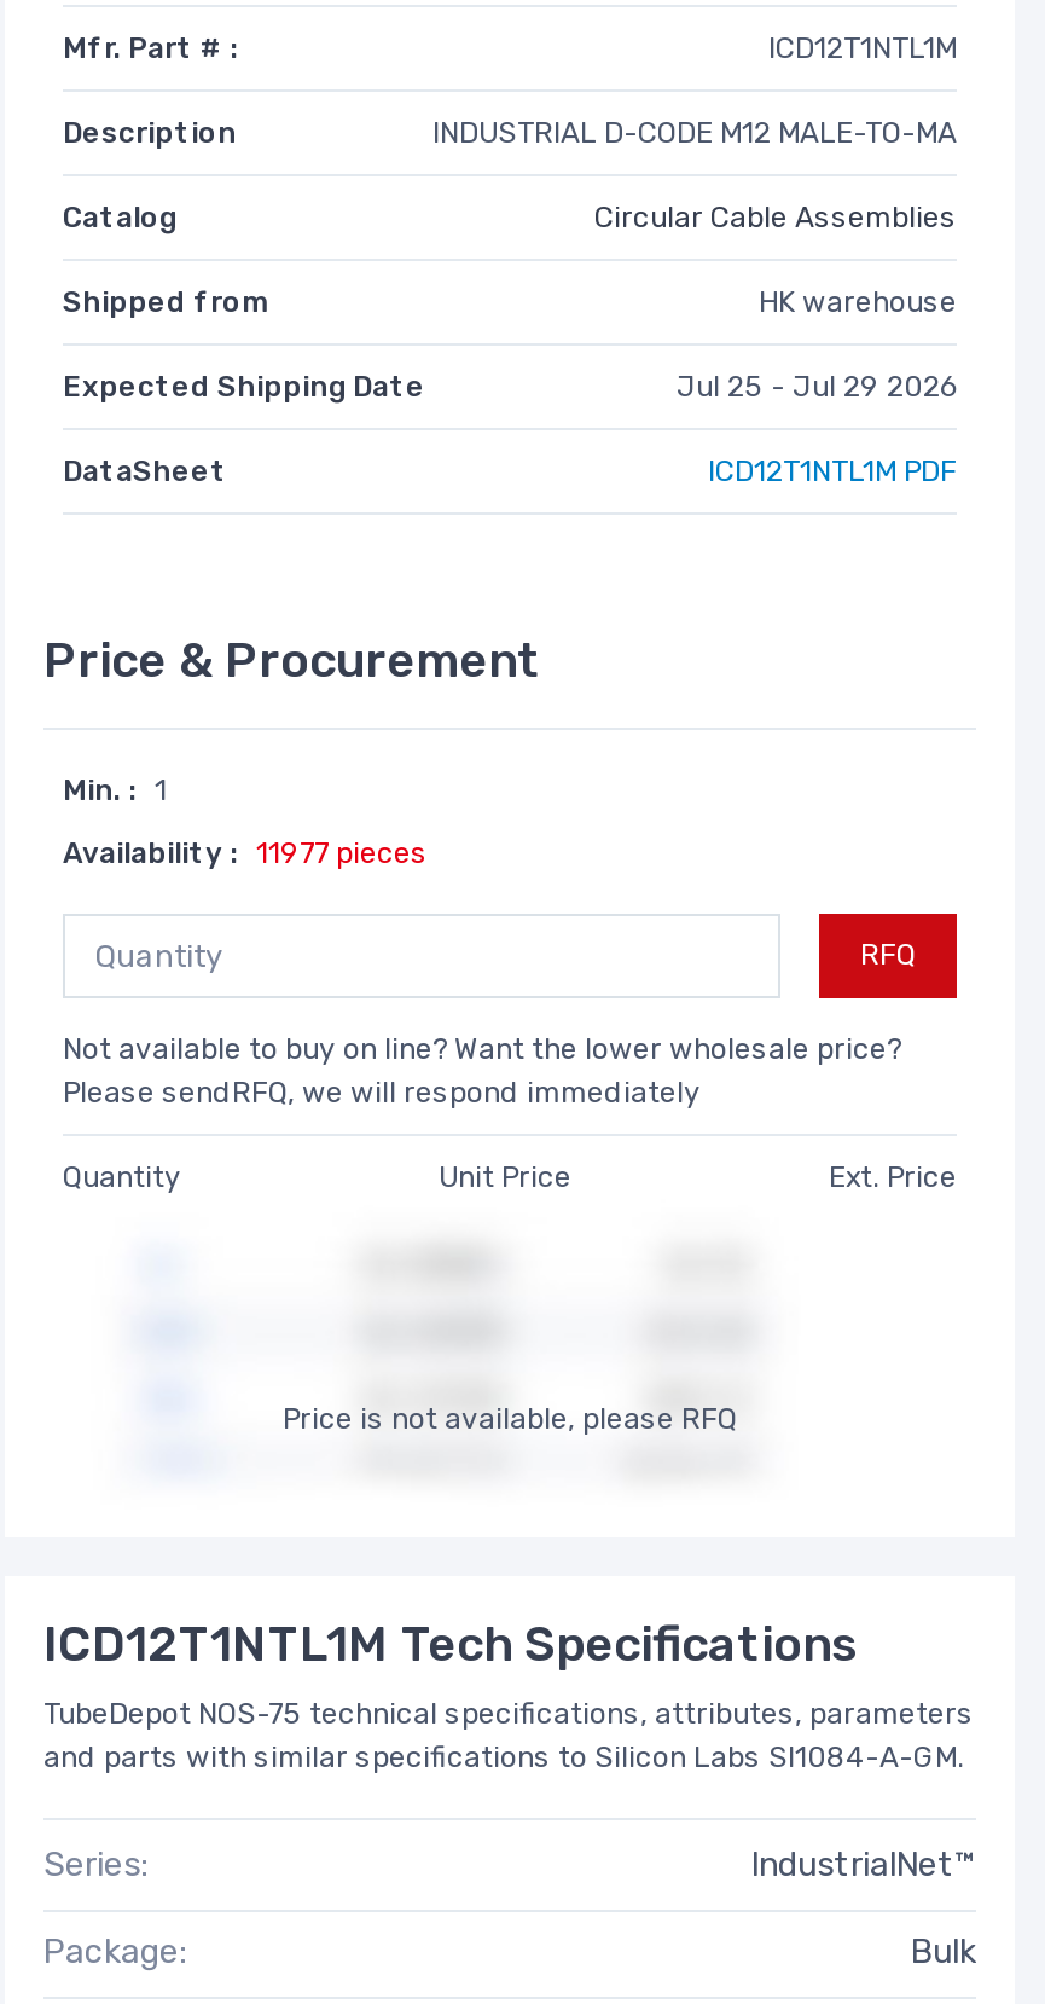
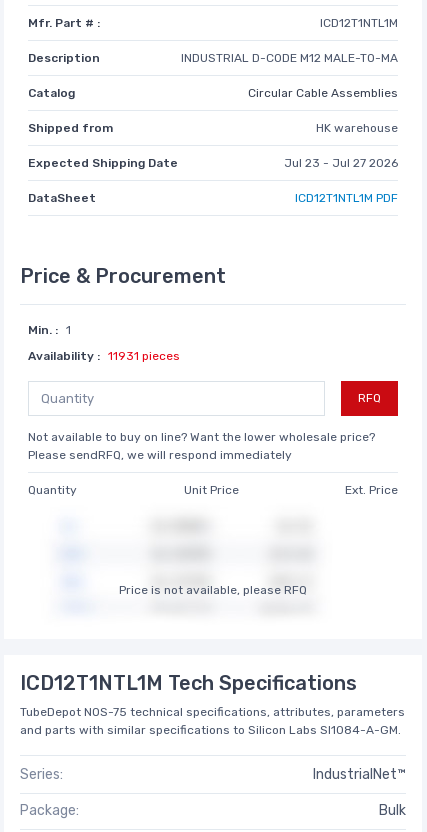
- Jul 25 - Jul 29 2026
+ Jul 23 - Jul 27 2026

- Availability : 11977 pieces
+ Availability : 11931 pieces
